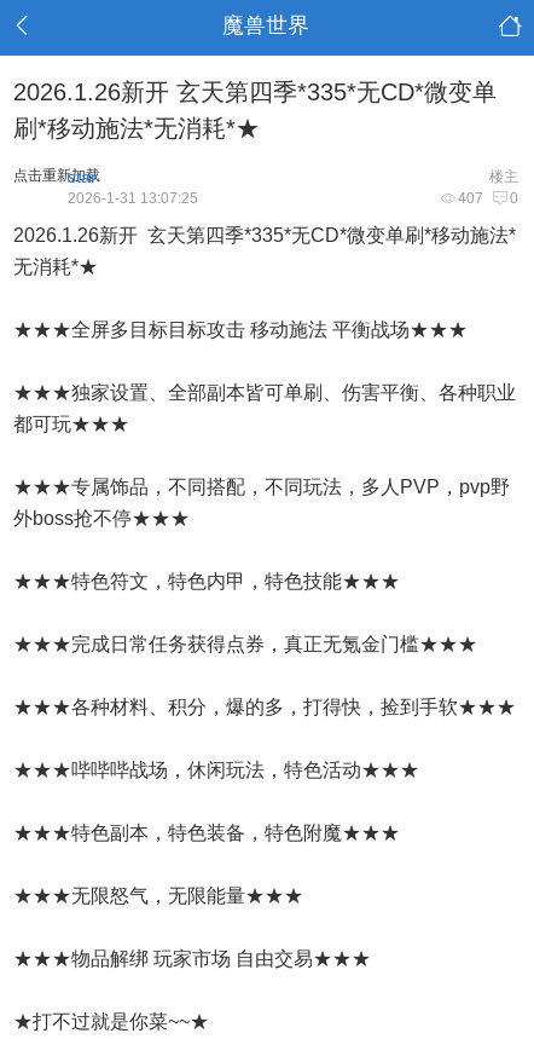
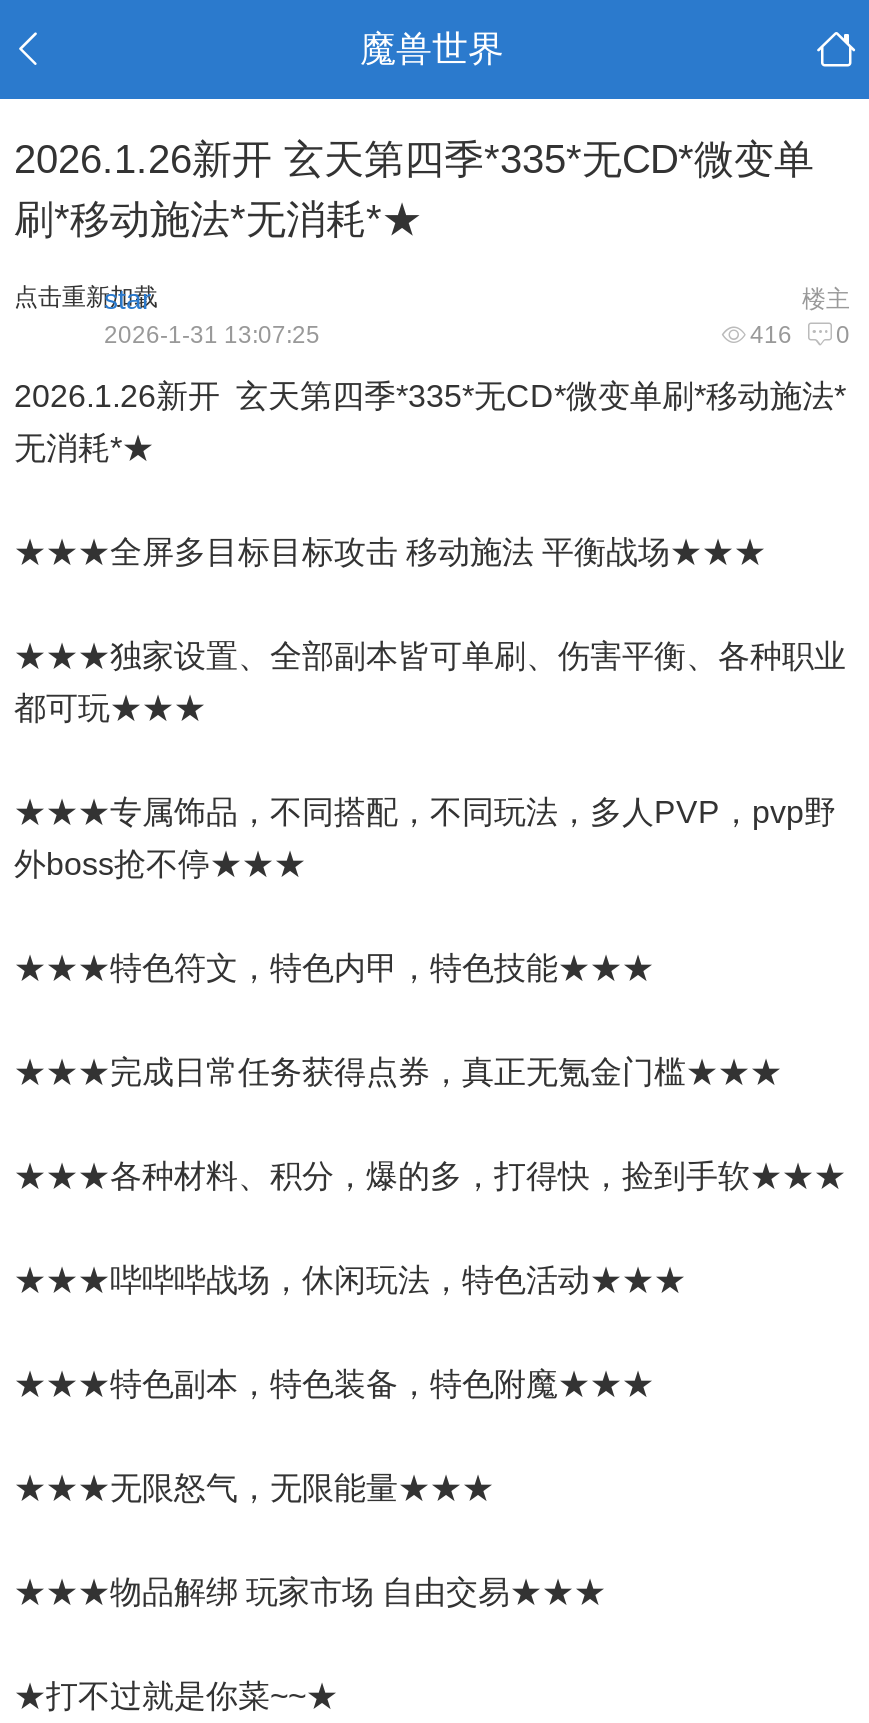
- 407 0
+ 416 0
